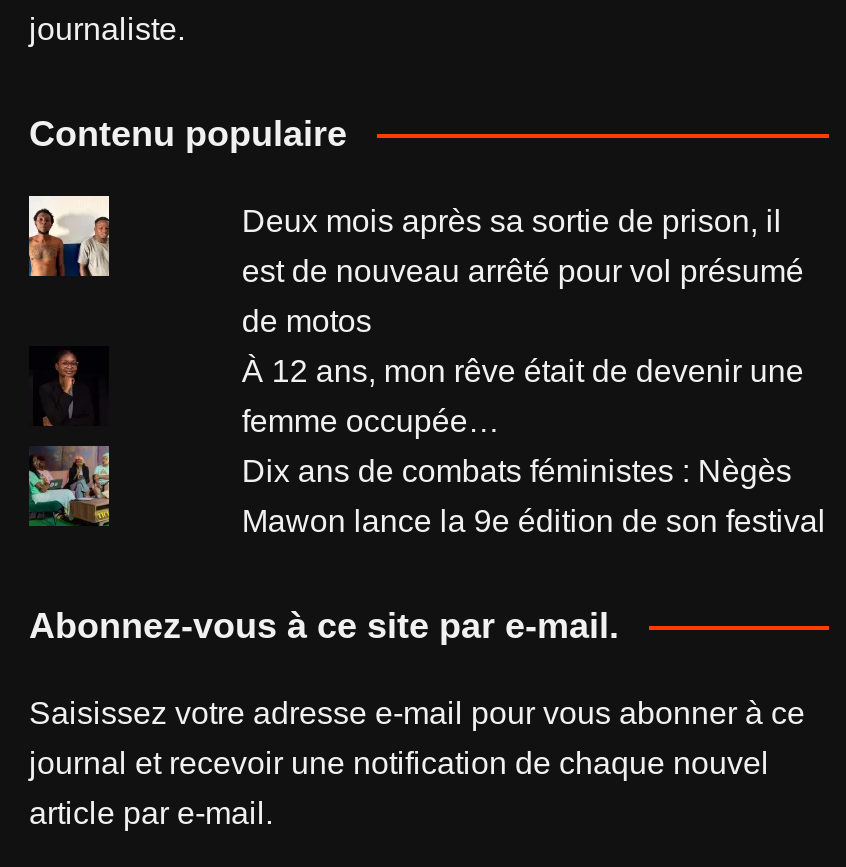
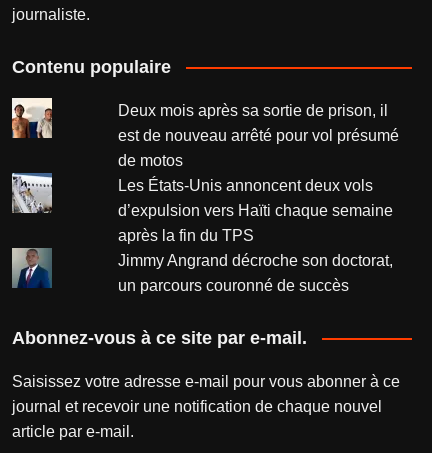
- [image]
+ [image]

- À 12 ans, mon rêve était de devenir une
- femme occupée…
- Dix ans de combats féministes : Nègès
- Mawon lance la 9e édition de son festival
+ Les États-Unis annoncent deux vols
+ d’expulsion vers Haïti chaque semaine
+ après la fin du TPS
+ Jimmy Angrand décroche son doctorat,
+ un parcours couronné de succès

- [image]
+ [image]
